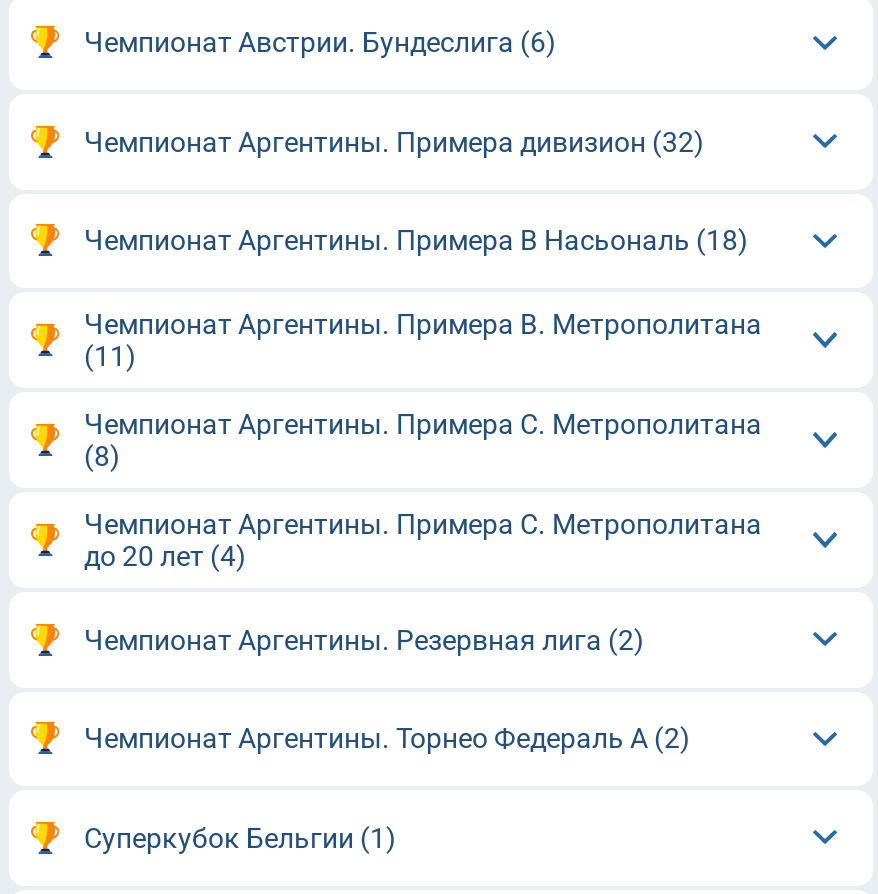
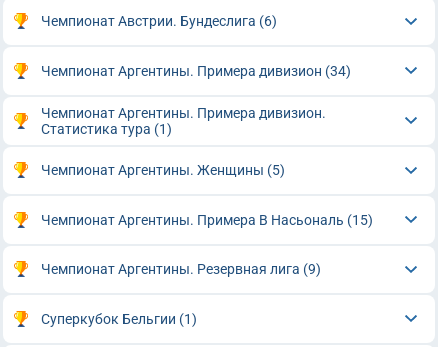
- Чемпионат Аргентины. Примера дивизион (32)
- Чемпионат Аргентины. Примера B Насьональ (18)
- Чемпионат Аргентины. Примера B. Метрополитана
- (11)
- Чемпионат Аргентины. Примера С. Метрополитана
- (8)
- Чемпионат Аргентины. Примера С. Метрополитана
- до 20 лет (4)
- Чемпионат Аргентины. Резервная лига (2)
- Чемпионат Аргентины. Торнео Федераль А (2)
+ Чемпионат Аргентины. Примера дивизион (34)
+ Чемпионат Аргентины. Примера дивизион.
+ Статистика тура (1)
+ Чемпионат Аргентины. Женщины (5)
+ Чемпионат Аргентины. Примера B Насьональ (15)
+ Чемпионат Аргентины. Резервная лига (9)
